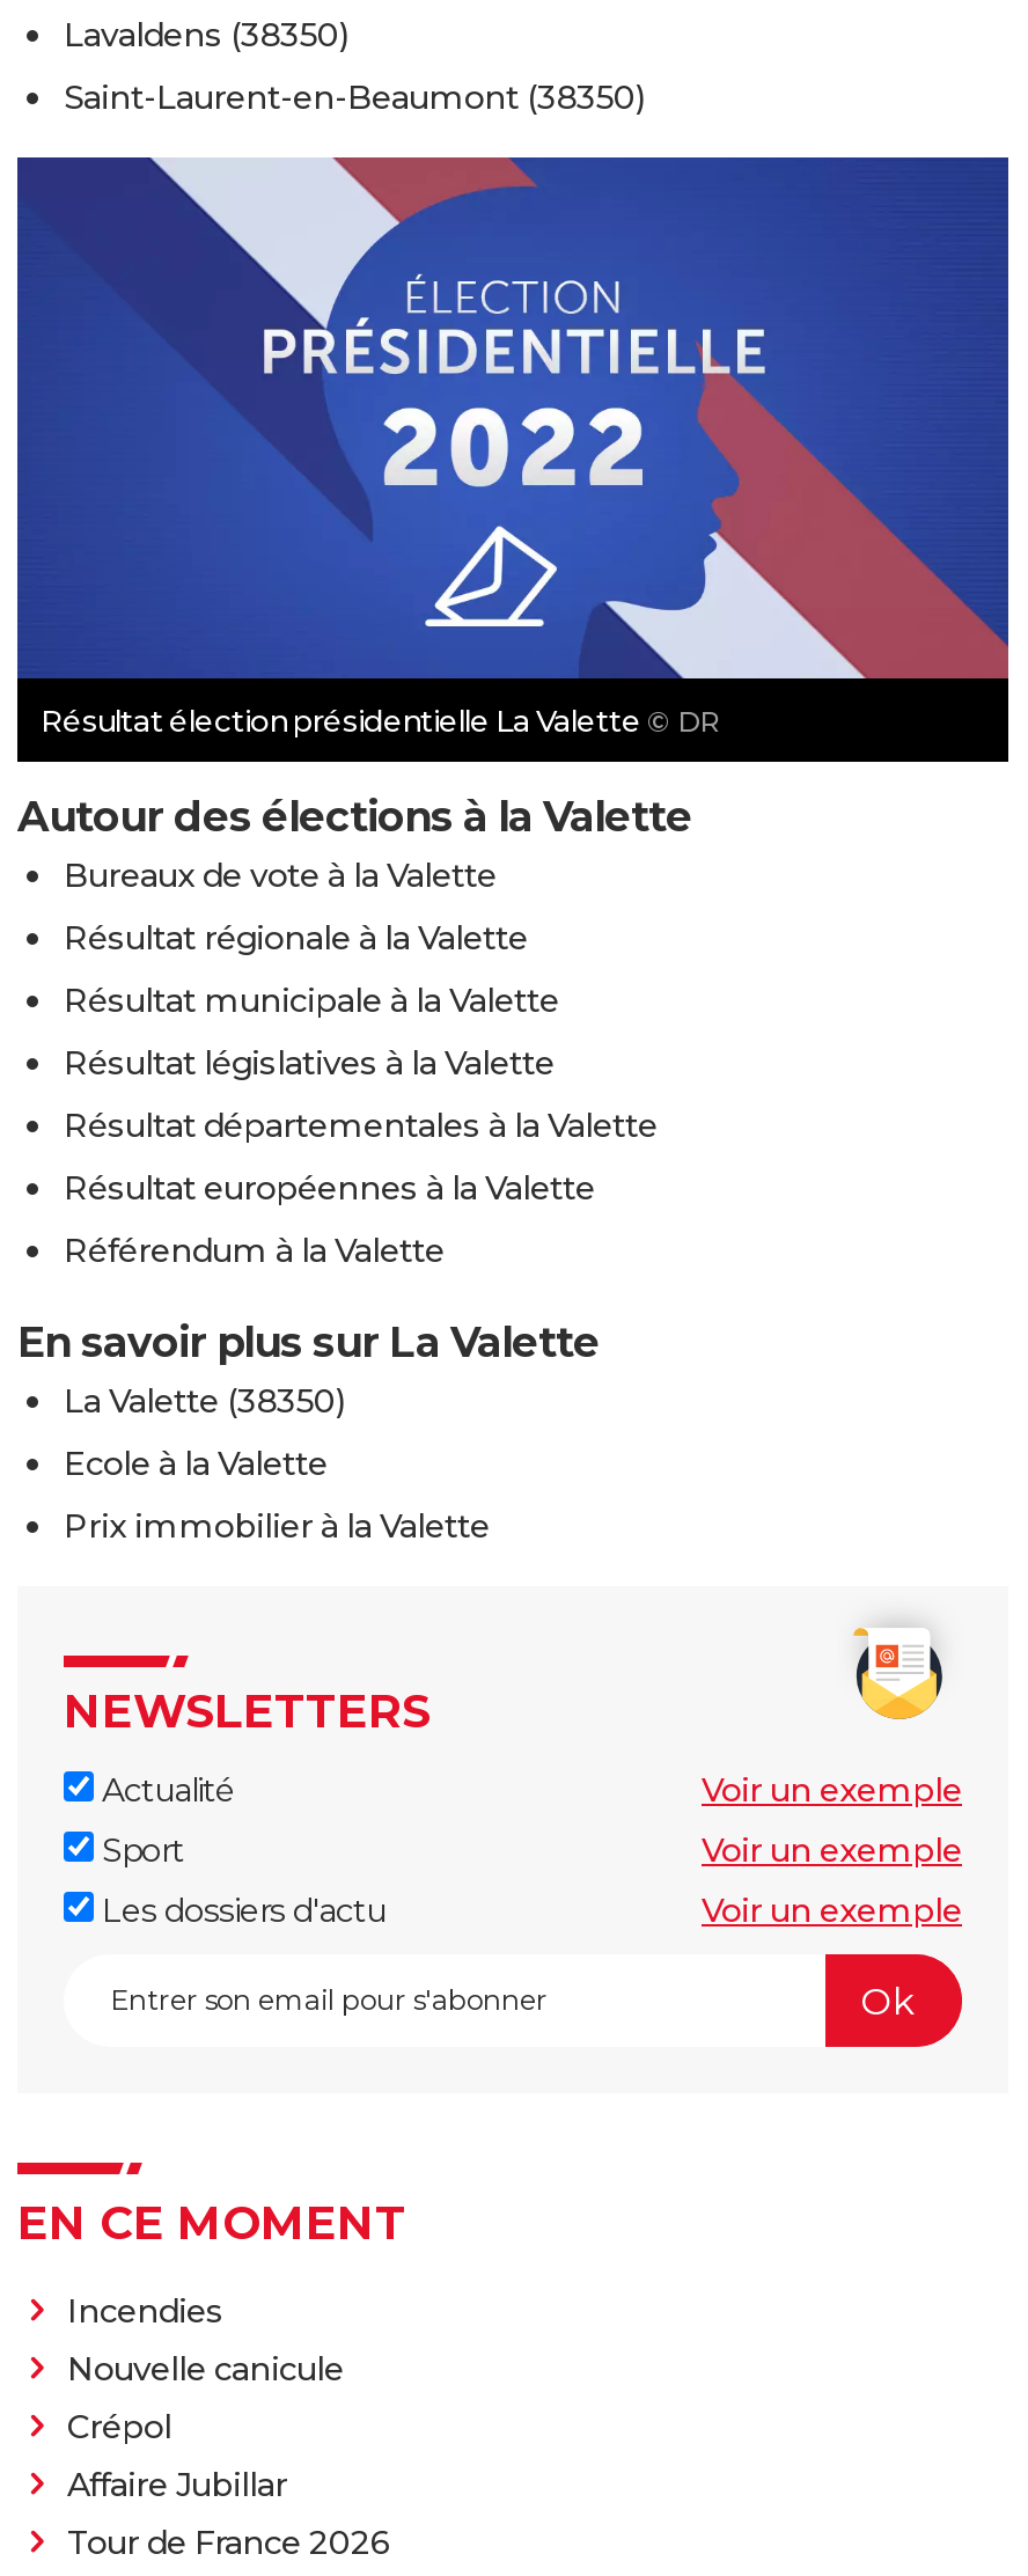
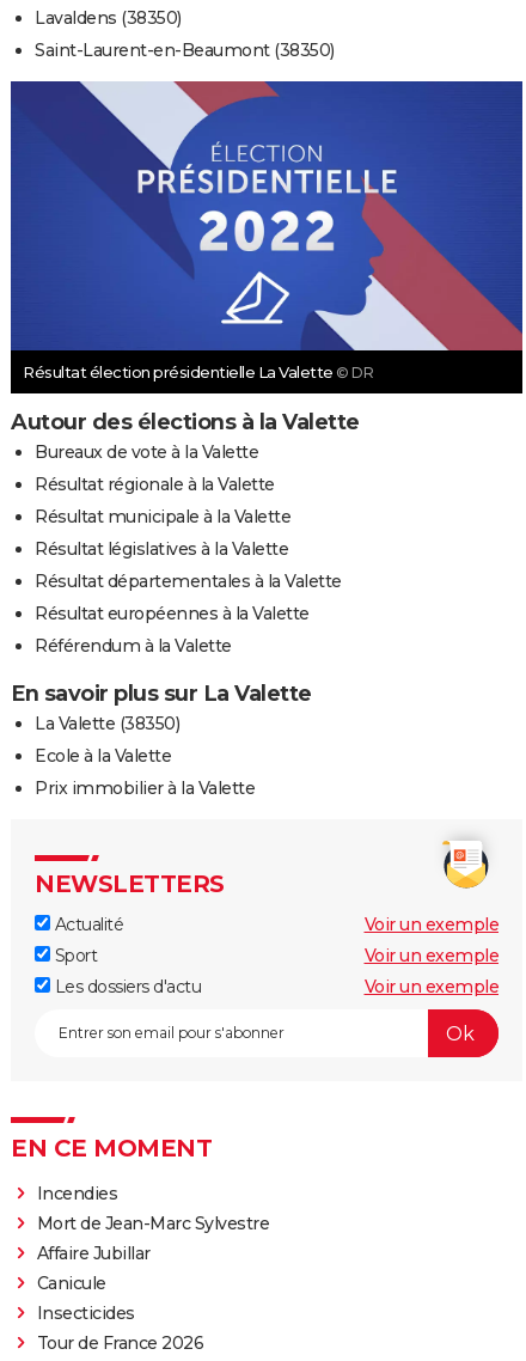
- Nouvelle canicule
- Crépol
+ Mort de Jean-Marc Sylvestre

moved up: Affaire Jubillar

+ Canicule
+ Insecticides
